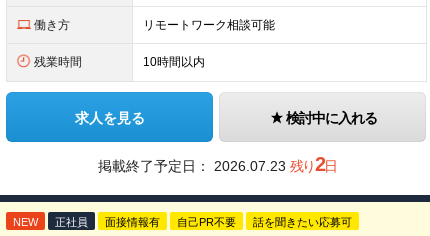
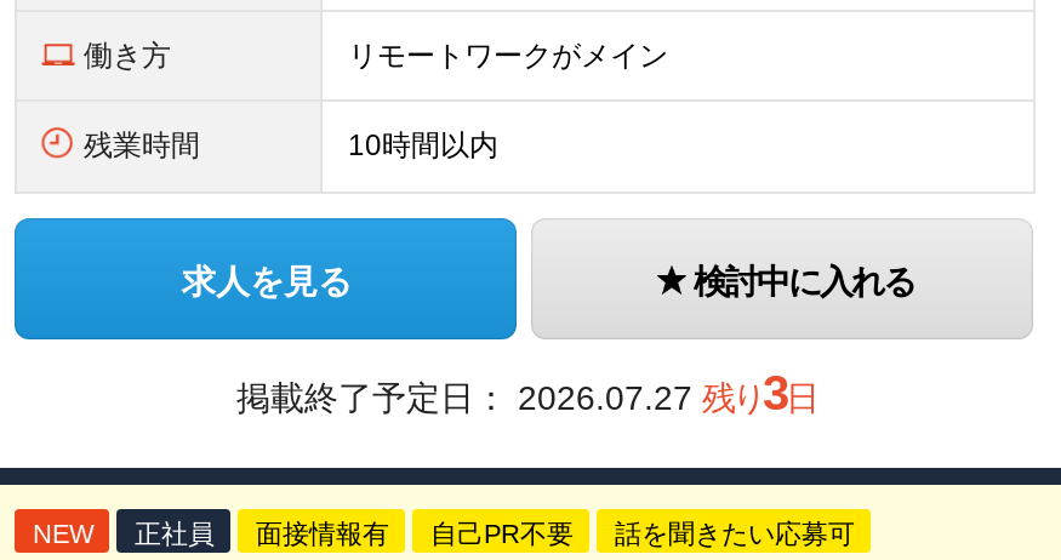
- リモートワーク相談可能
+ リモートワークがメイン

- 掲載終了予定日：2026.07.23 残り2日
+ 掲載終了予定日：2026.07.27 残り3日
